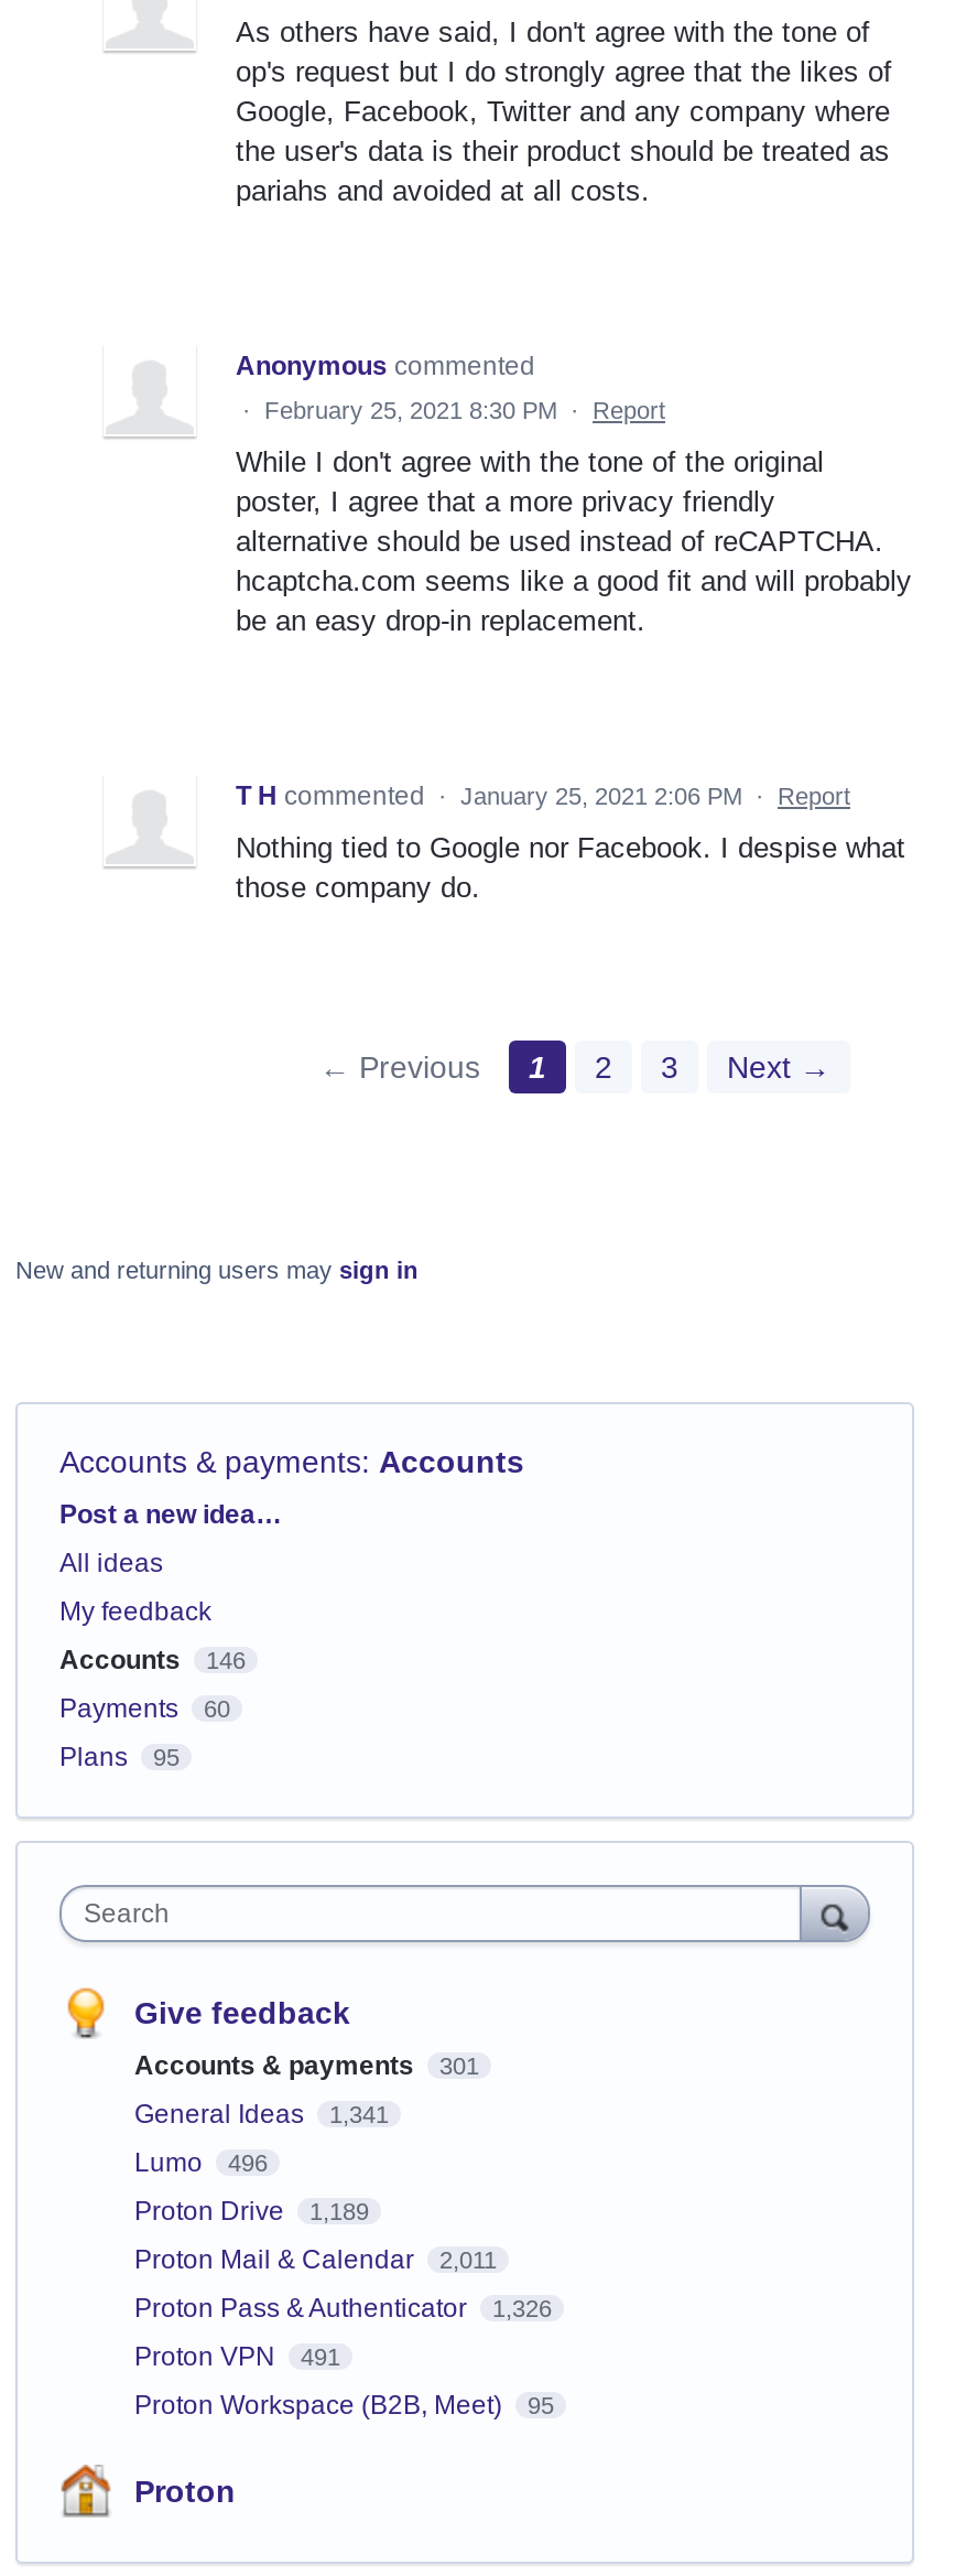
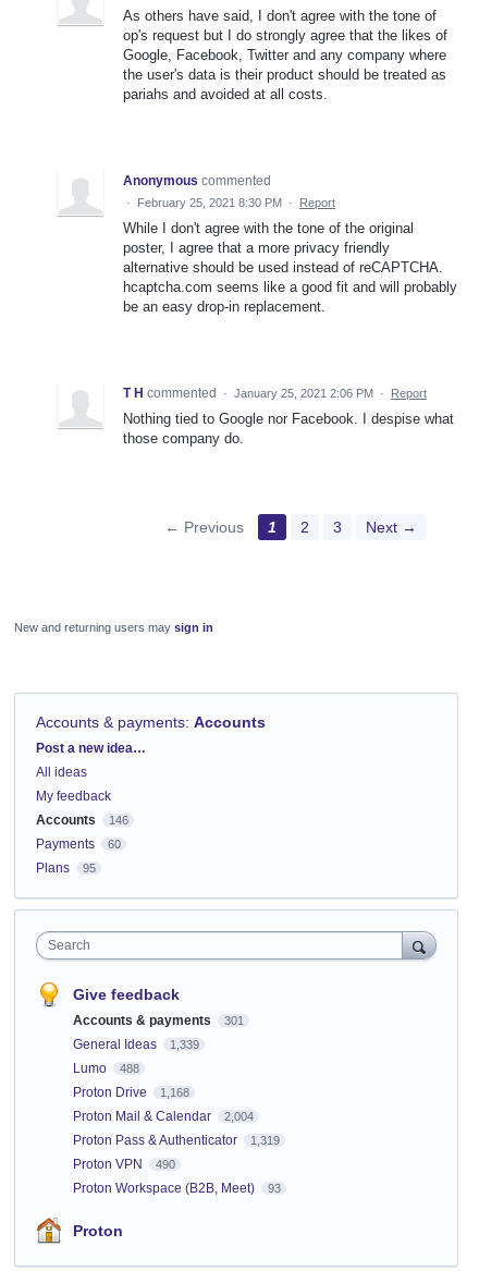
- General Ideas 1,341
+ General Ideas 1,339

- Lumo 496
+ Lumo 488

- Proton Drive 1,189
+ Proton Drive 1,168

- Proton Mail & Calendar 2,011
+ Proton Mail & Calendar 2,004

- Proton Pass & Authenticator 1,326
+ Proton Pass & Authenticator 1,319

- Proton VPN 491
+ Proton VPN 490

- Proton Workspace (B2B, Meet) 95
+ Proton Workspace (B2B, Meet) 93
